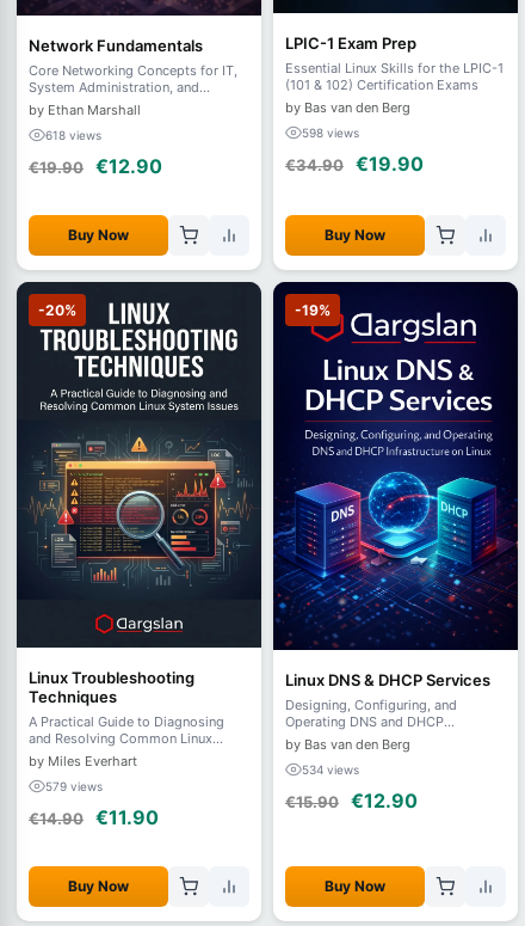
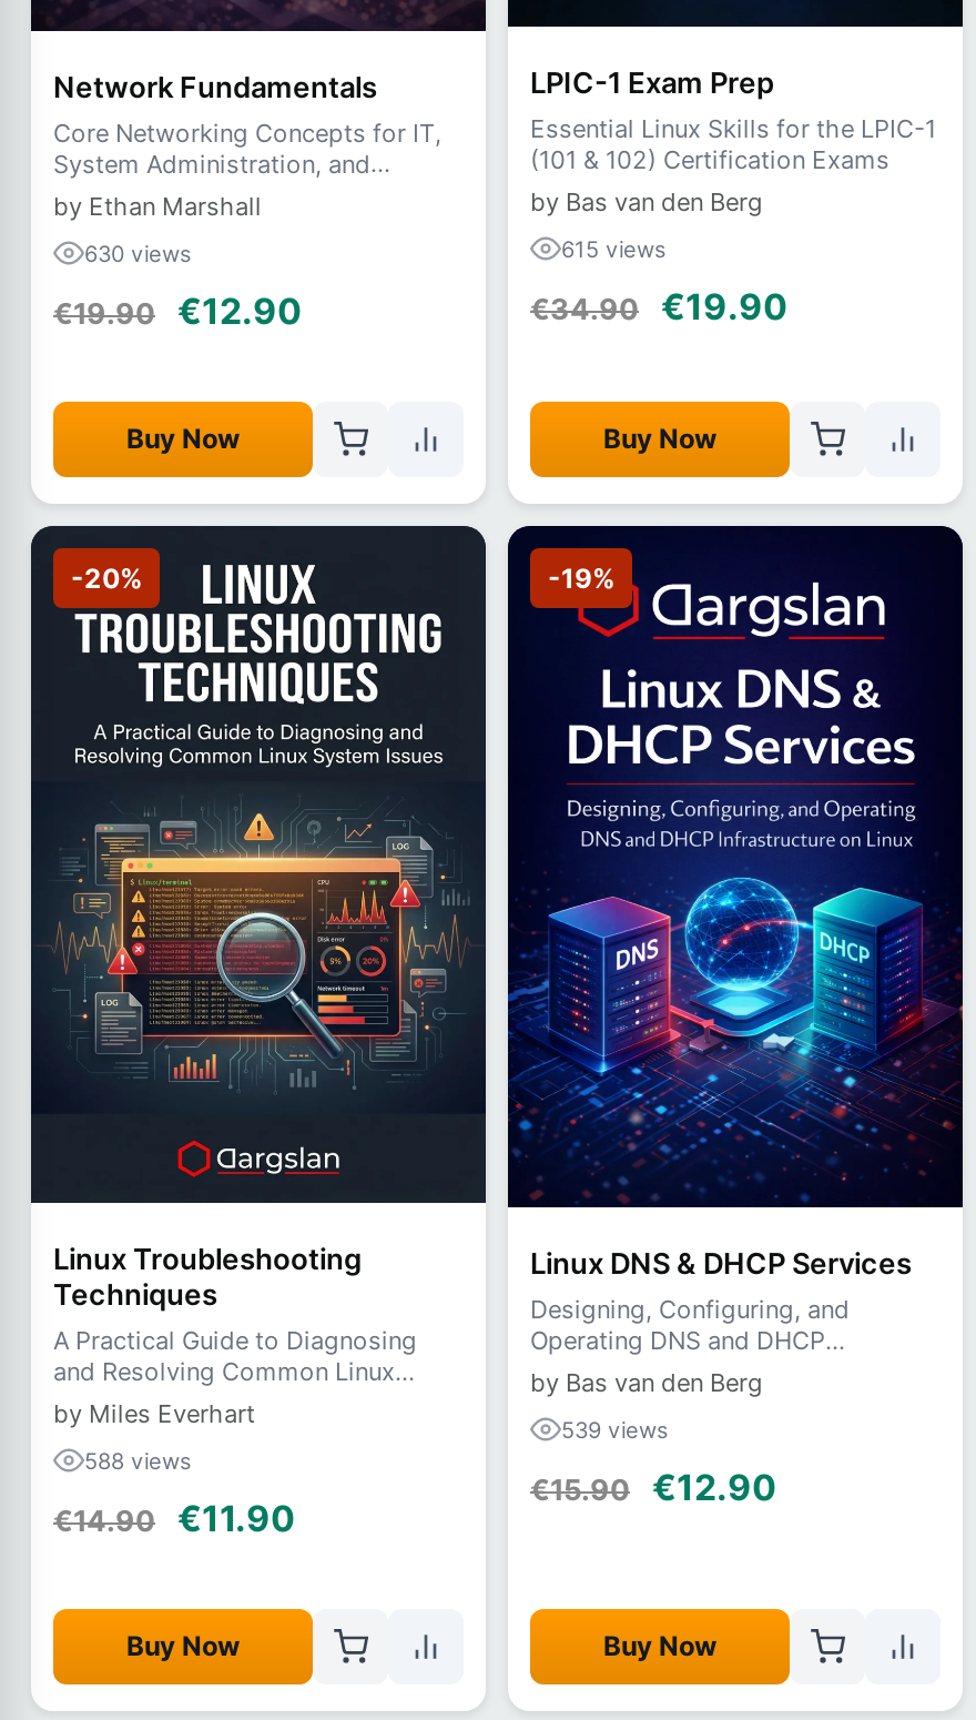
- 618 views
+ 630 views

- 598 views
+ 615 views

- 534 views
+ 539 views

- 579 views
+ 588 views
